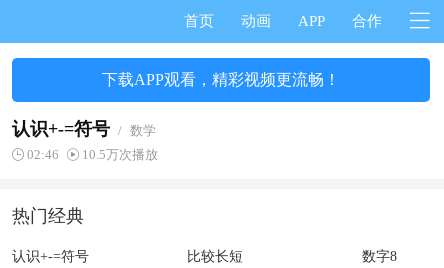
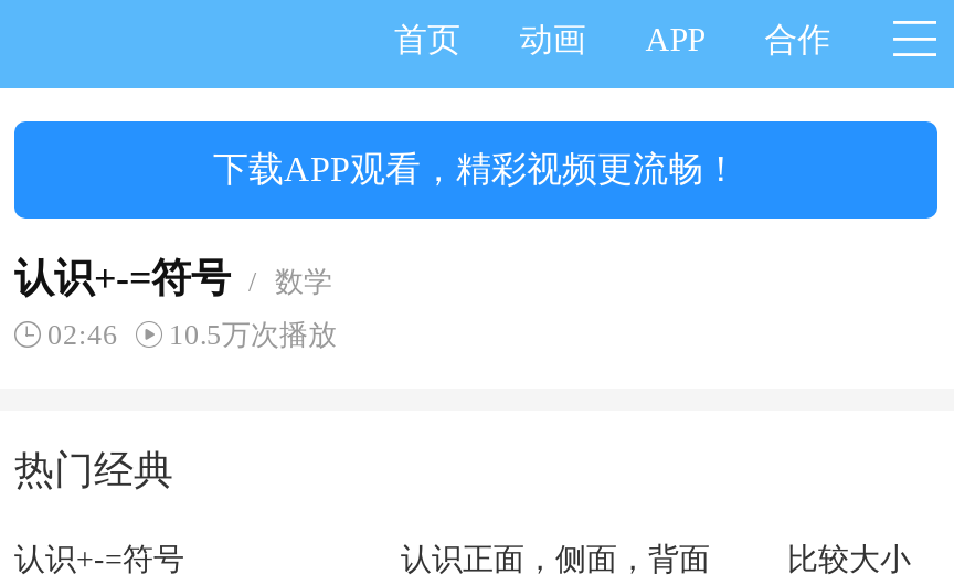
- 比较长短
+ 认识正面，侧面，背面

- 数字8
+ 比较大小
